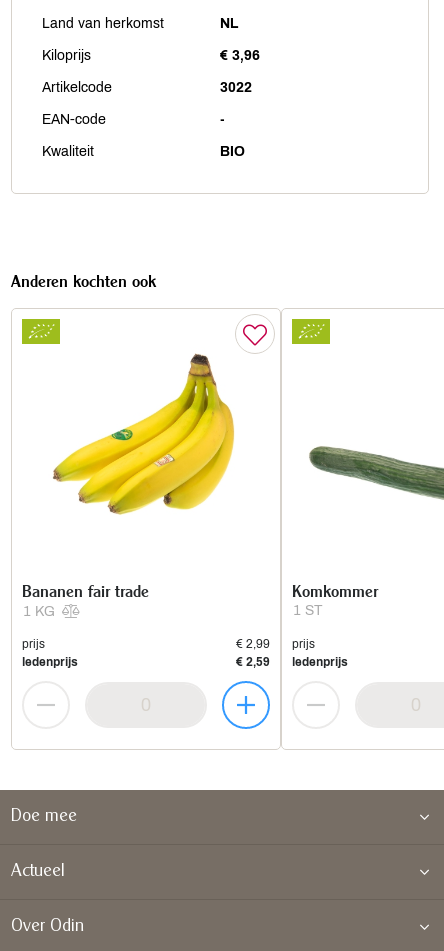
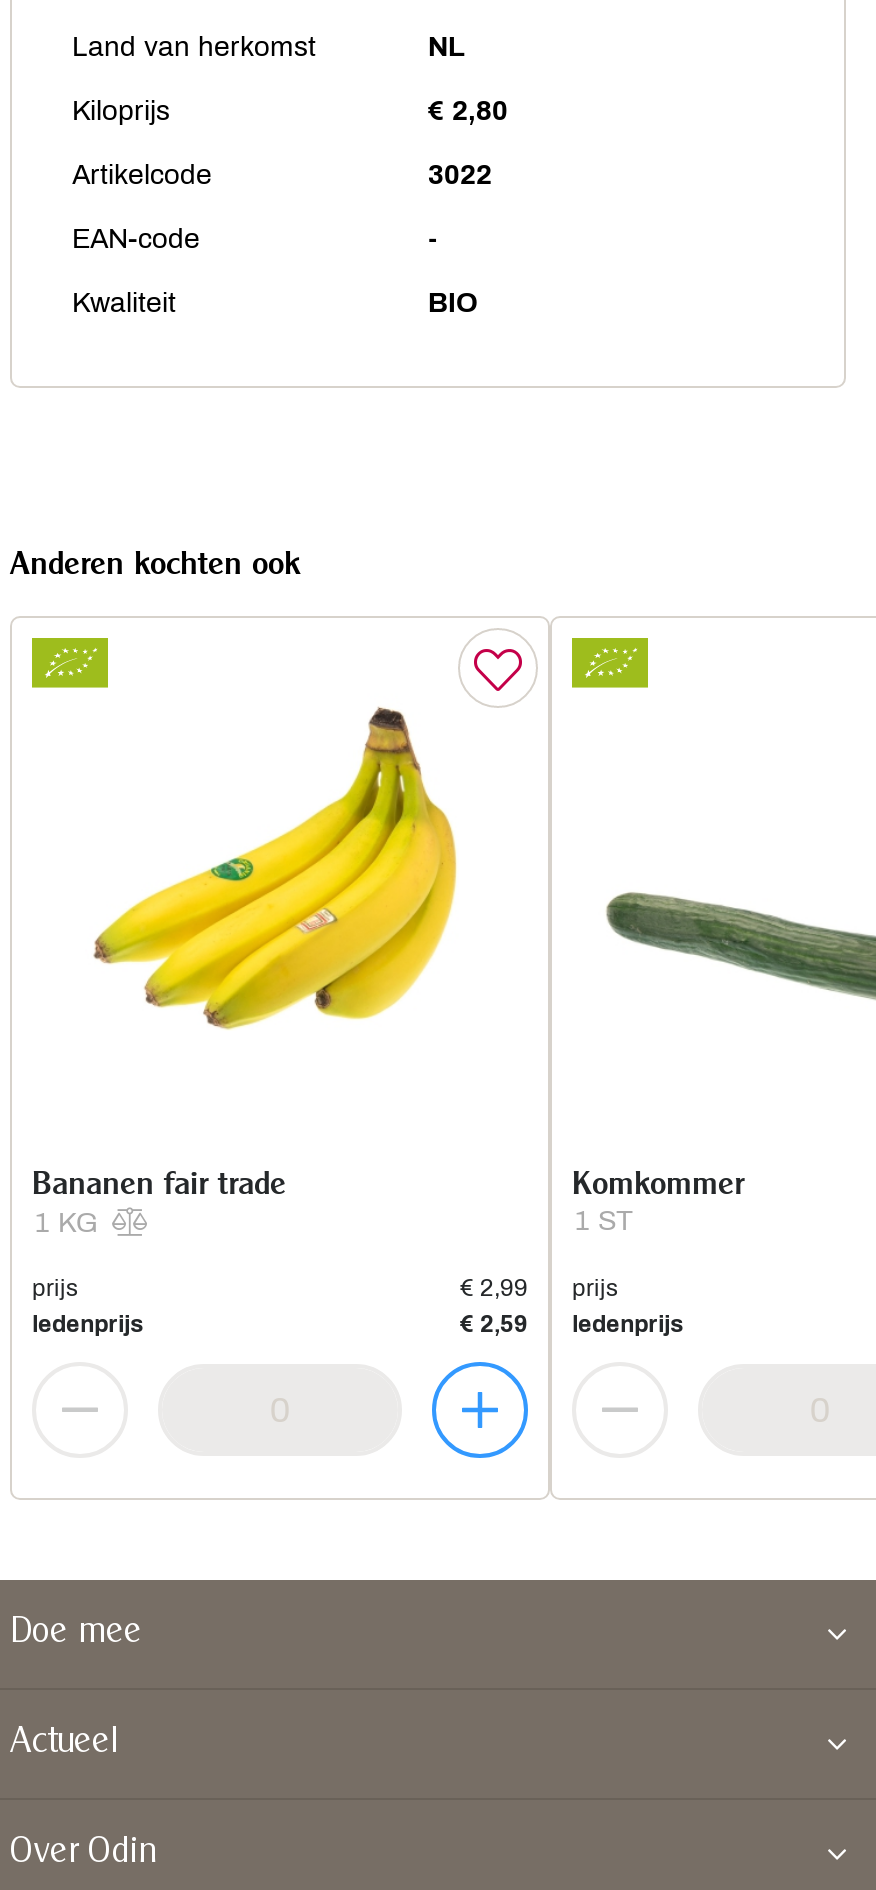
- € 3,96
+ € 2,80
